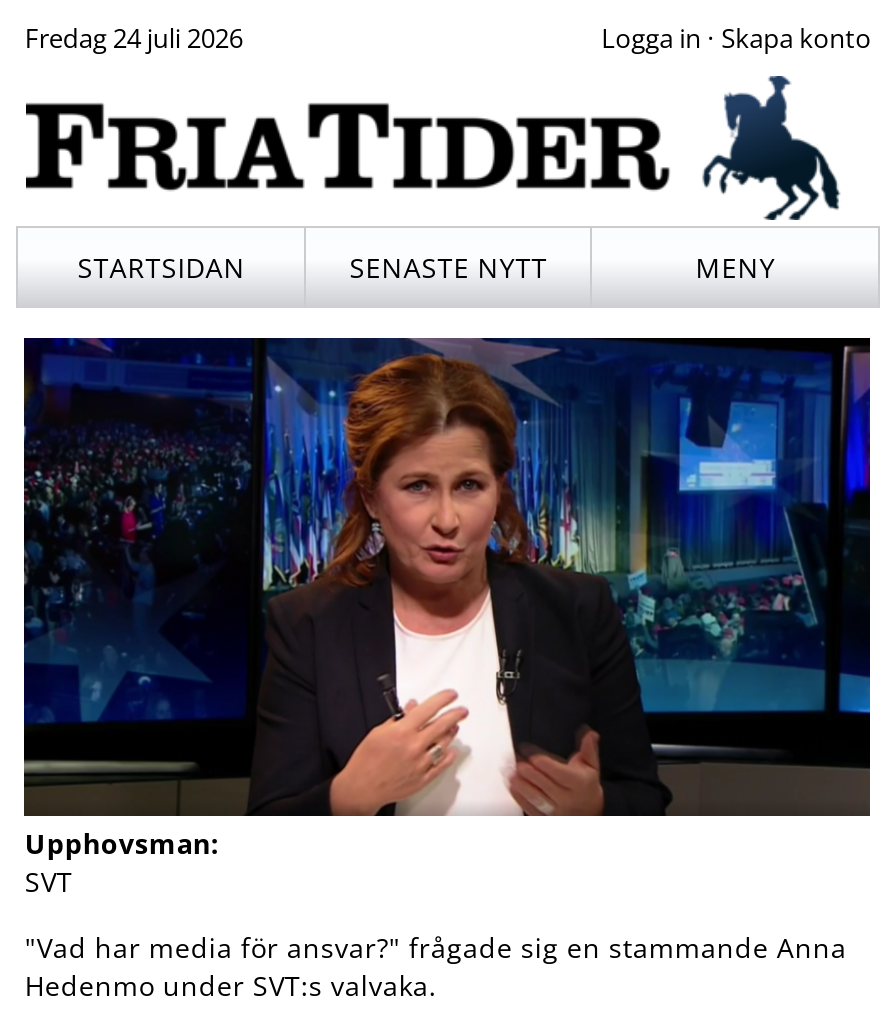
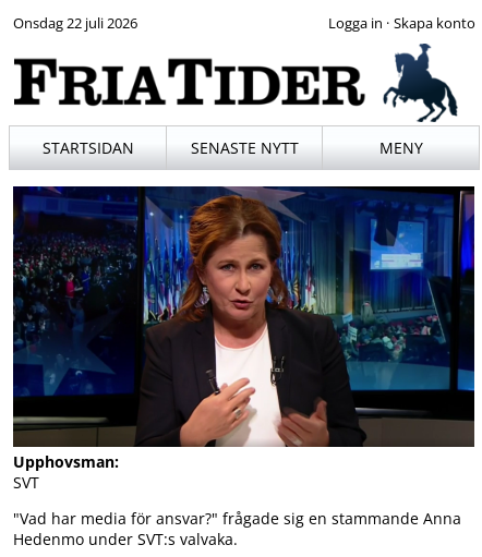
- Fredag 24 juli 2026
+ Onsdag 22 juli 2026
